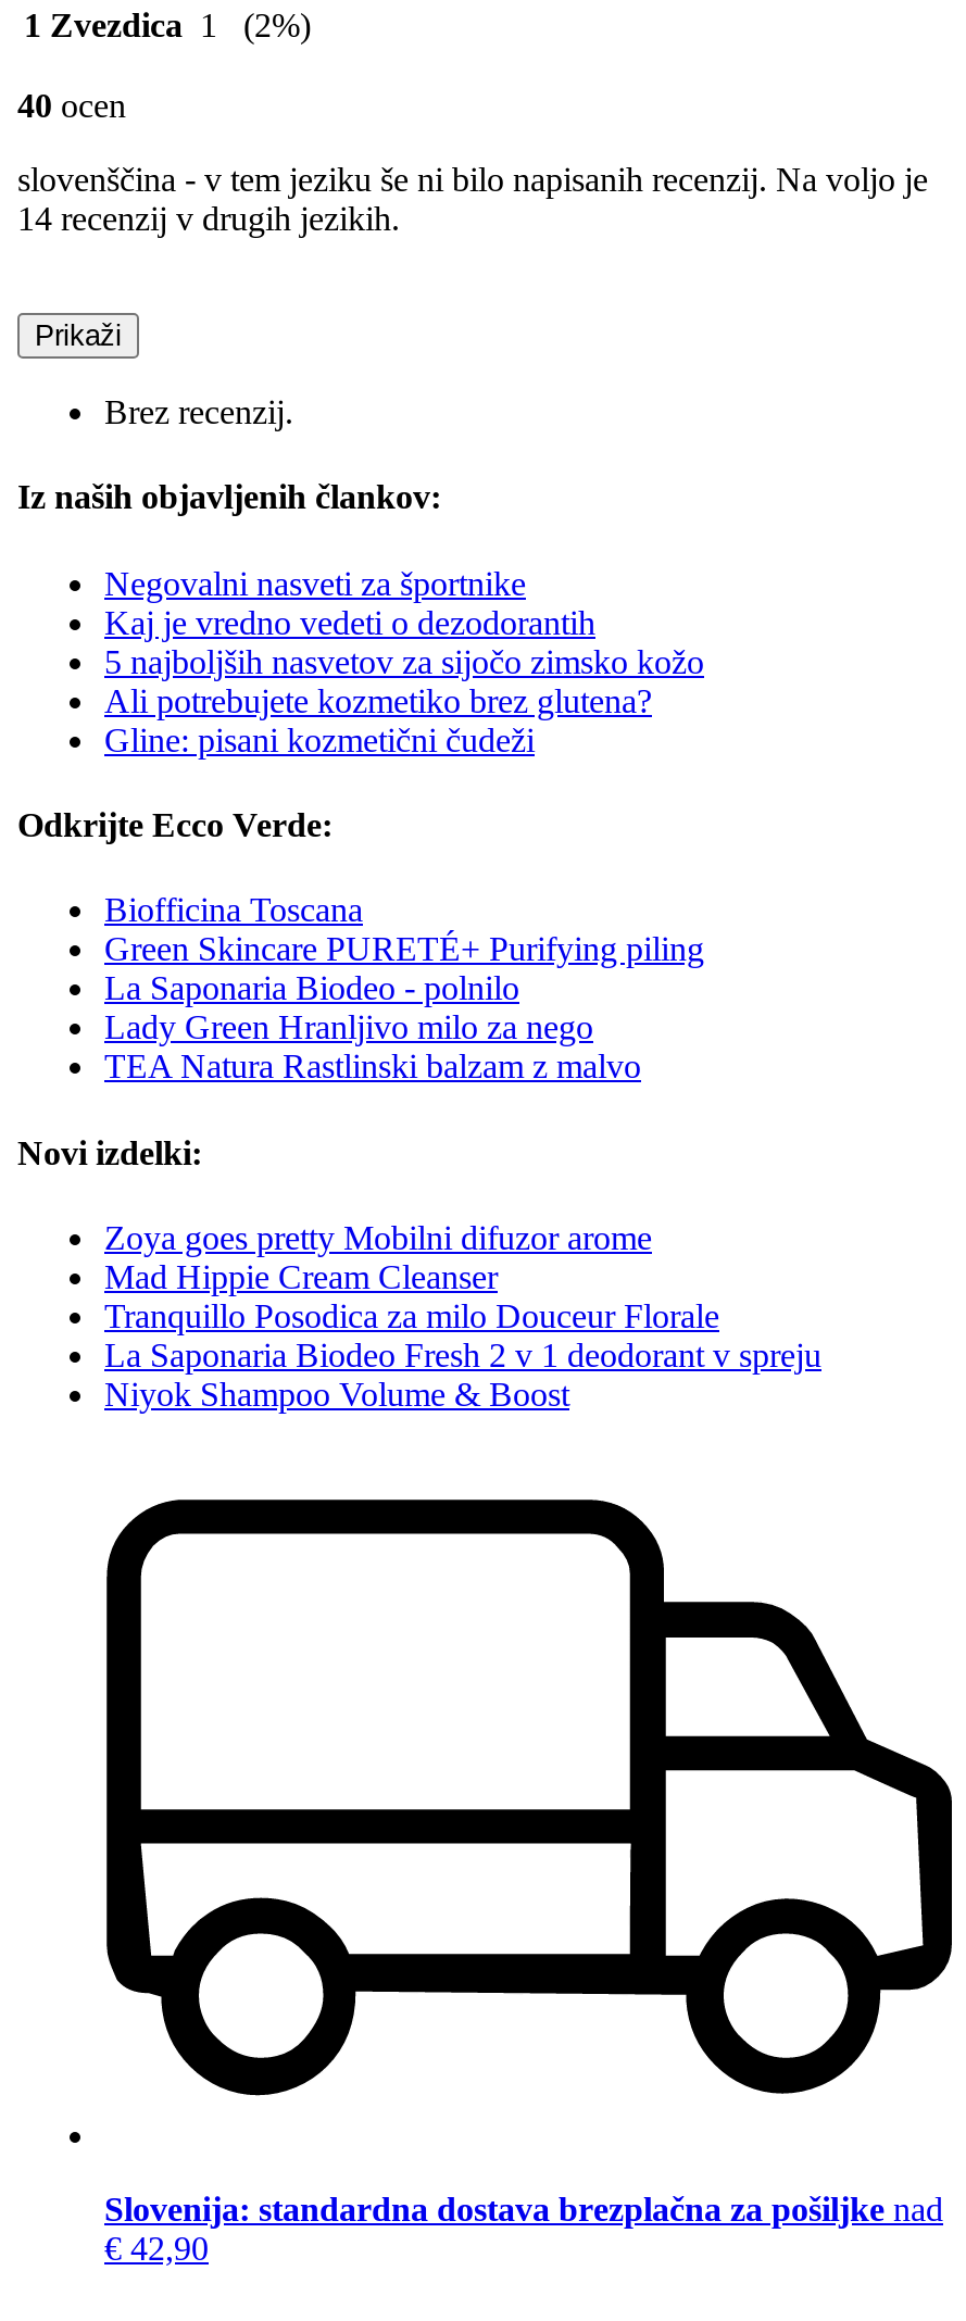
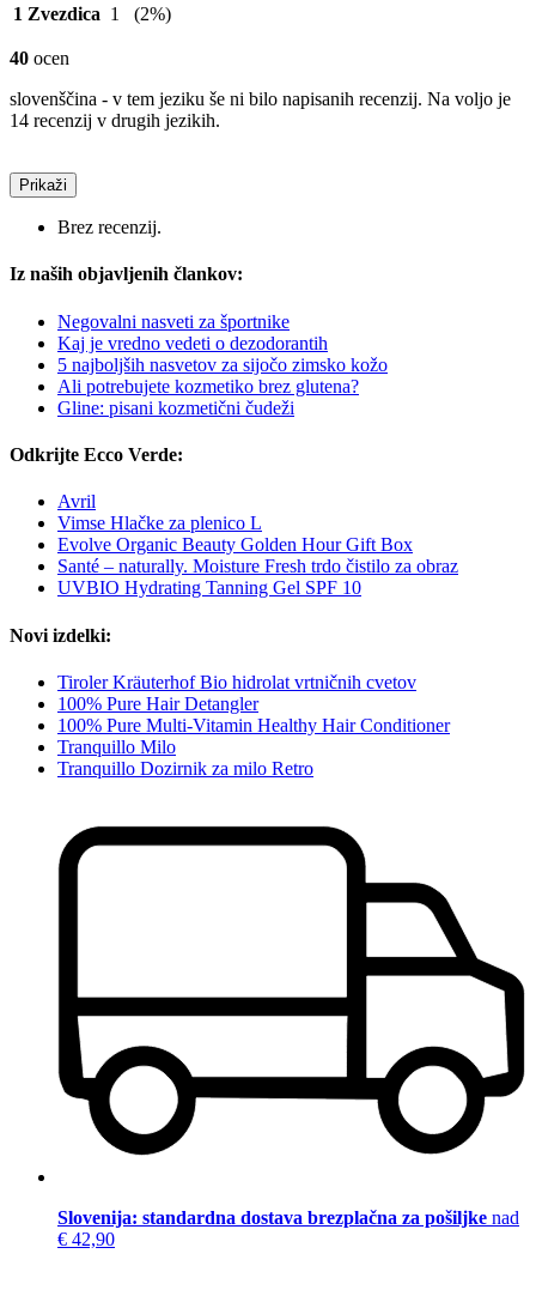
- Biofficina Toscana
- Green Skincare PURETÉ+ Purifying piling
- La Saponaria Biodeo - polnilo
- Lady Green Hranljivo milo za nego
- TEA Natura Rastlinski balzam z malvo
+ Avril
+ Vimse Hlačke za plenico L
+ Evolve Organic Beauty Golden Hour Gift Box
+ Santé – naturally. Moisture Fresh trdo čistilo za obraz
+ UVBIO Hydrating Tanning Gel SPF 10

- Zoya goes pretty Mobilni difuzor arome
- Mad Hippie Cream Cleanser
- Tranquillo Posodica za milo Douceur Florale
- La Saponaria Biodeo Fresh 2 v 1 deodorant v spreju
- Niyok Shampoo Volume & Boost
+ Tiroler Kräuterhof Bio hidrolat vrtničnih cvetov
+ 100% Pure Hair Detangler
+ 100% Pure Multi-Vitamin Healthy Hair Conditioner
+ Tranquillo Milo
+ Tranquillo Dozirnik za milo Retro
